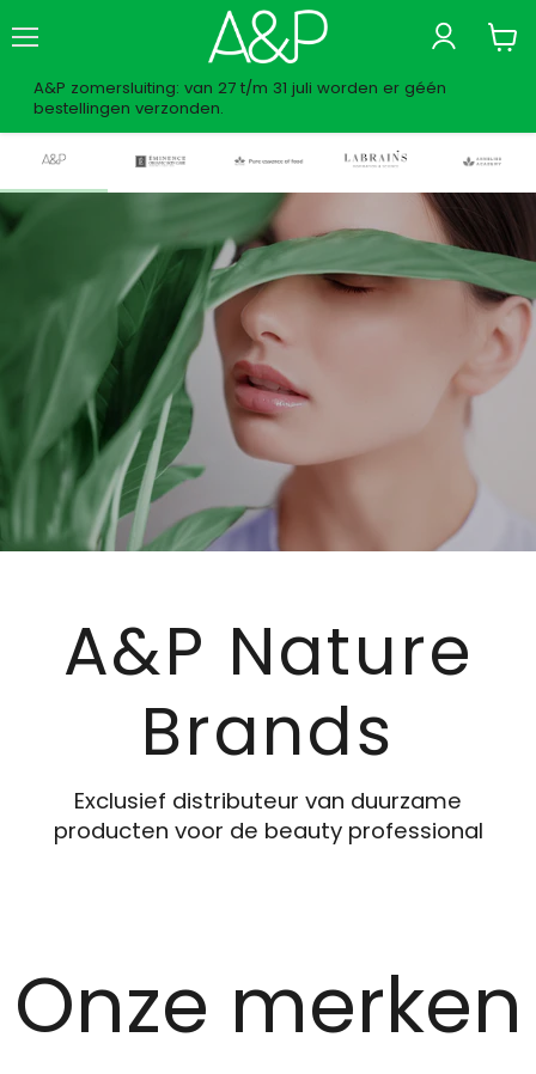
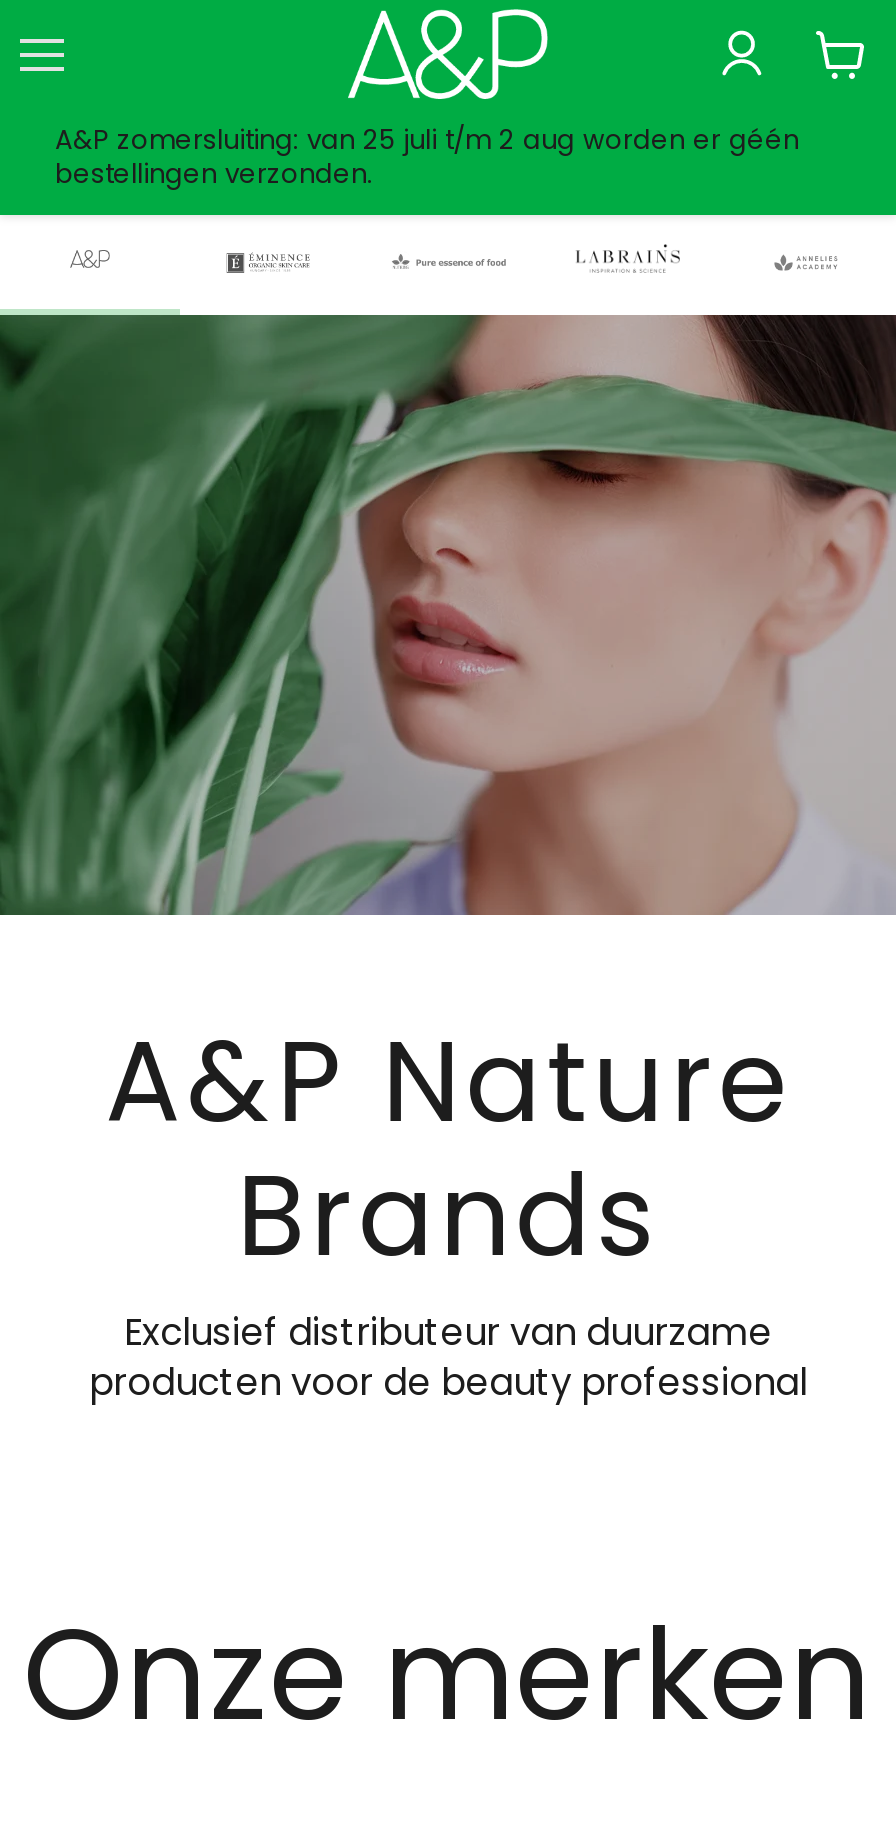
- A&P zomersluiting: van 27 t/m 31 juli worden er géén
+ A&P zomersluiting: van 25 juli t/m 2 aug worden er géén
